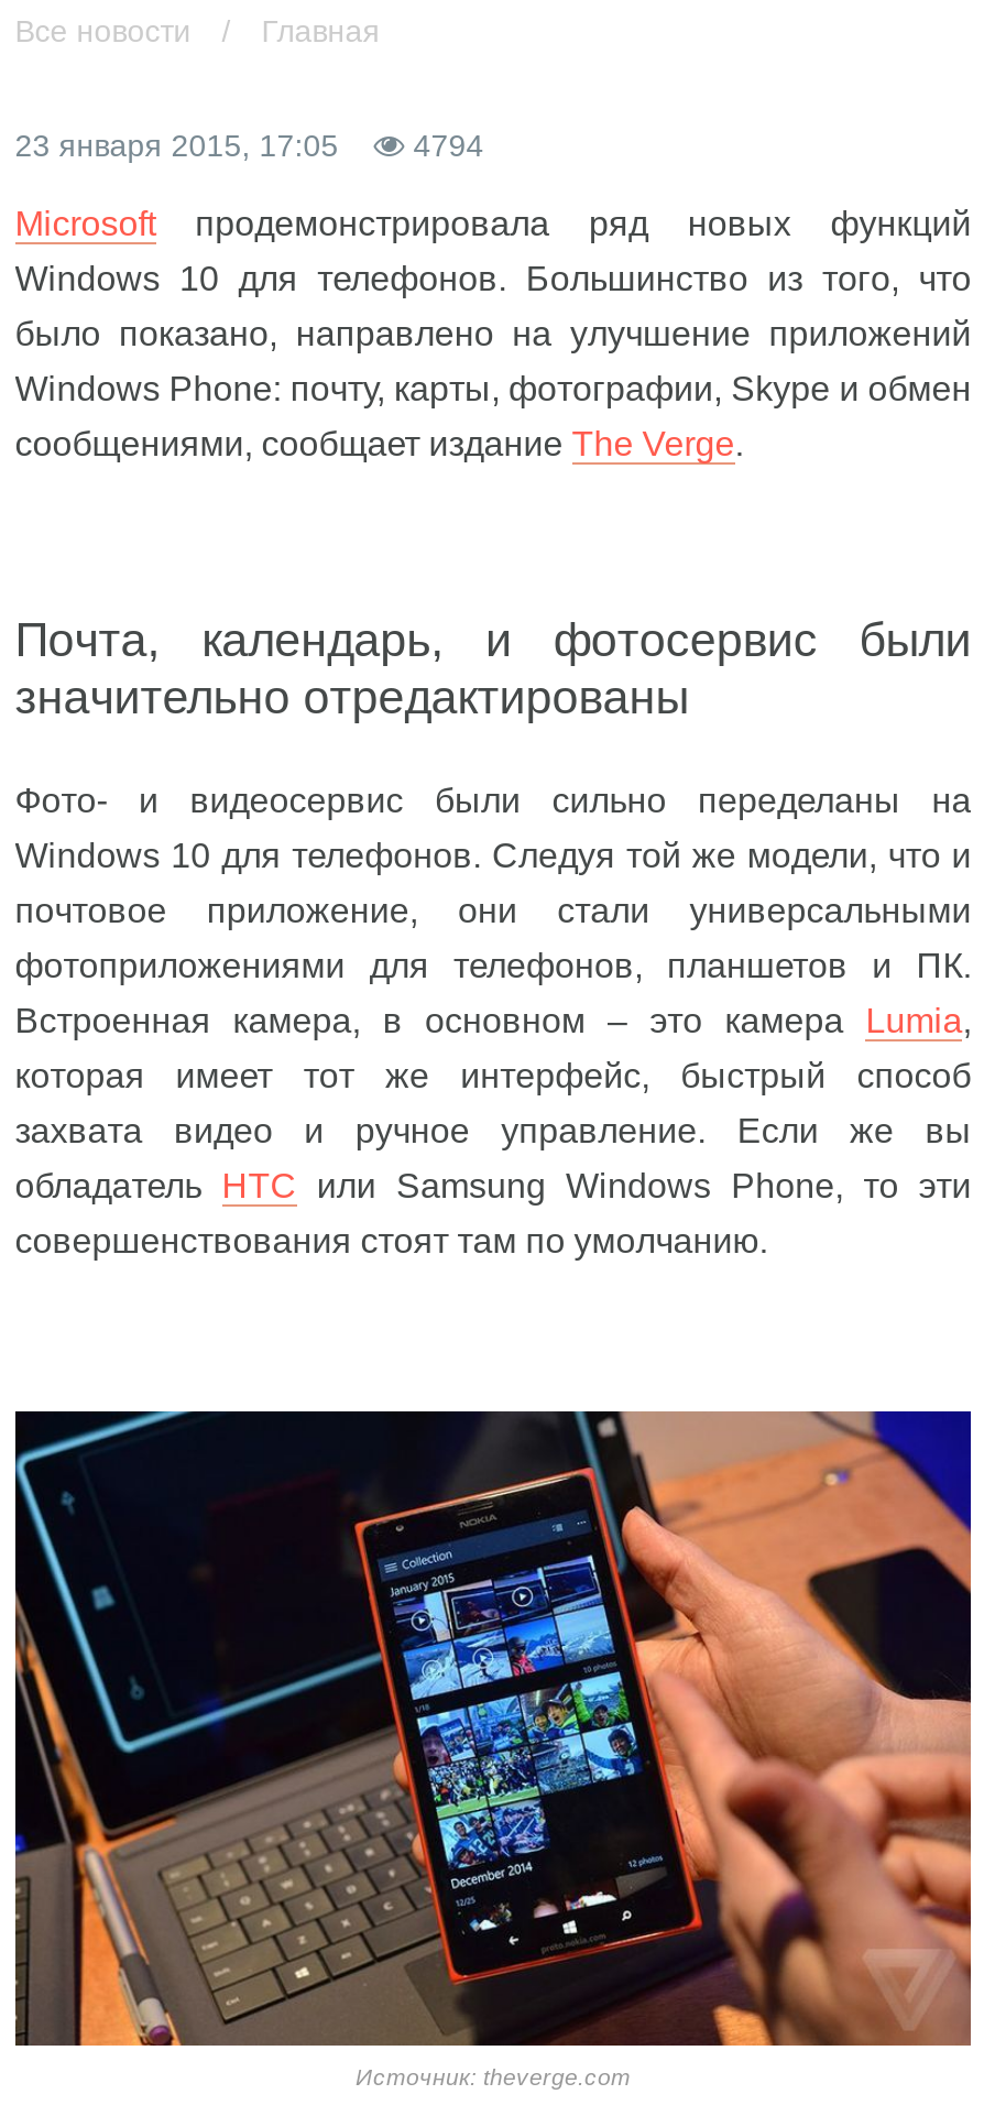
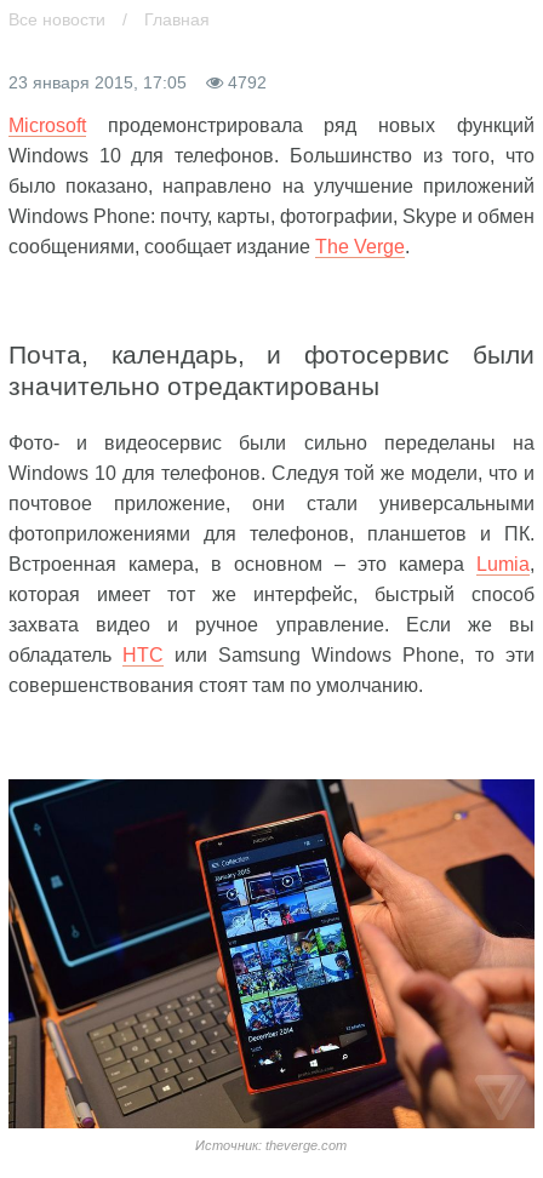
- 23 января 2015, 17:05 4794
+ 23 января 2015, 17:05 4792
